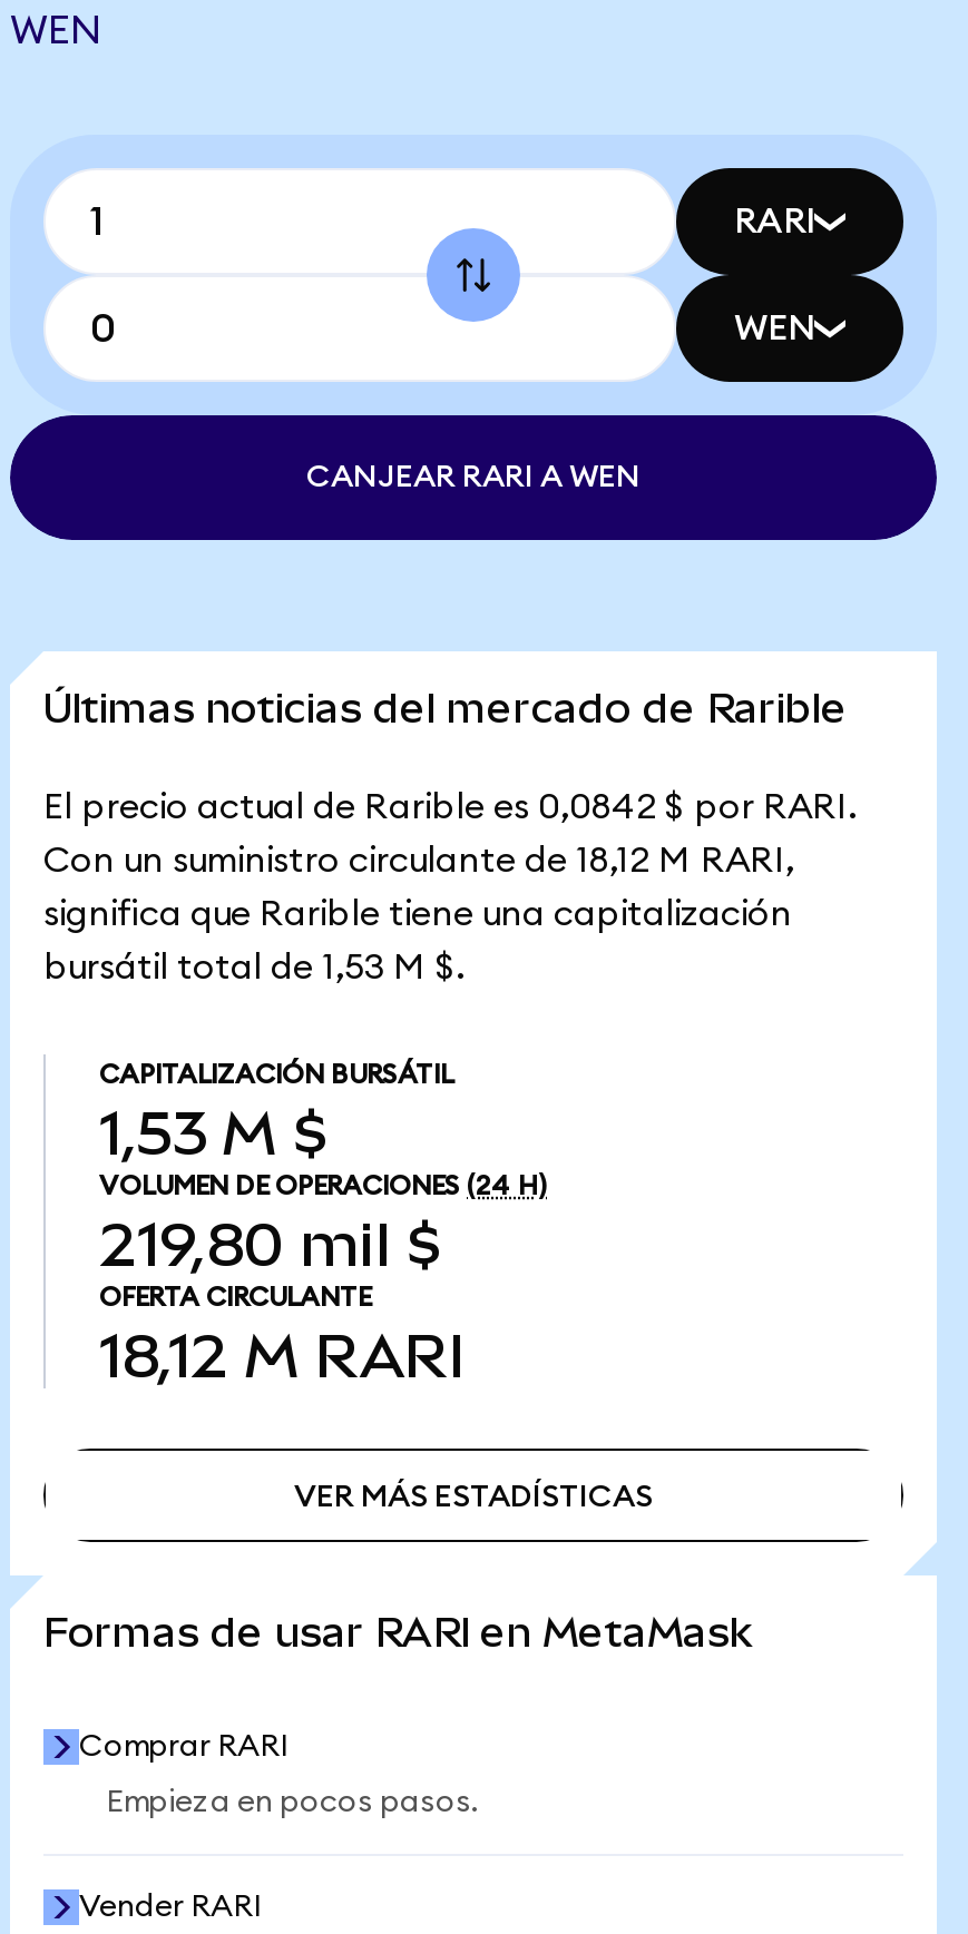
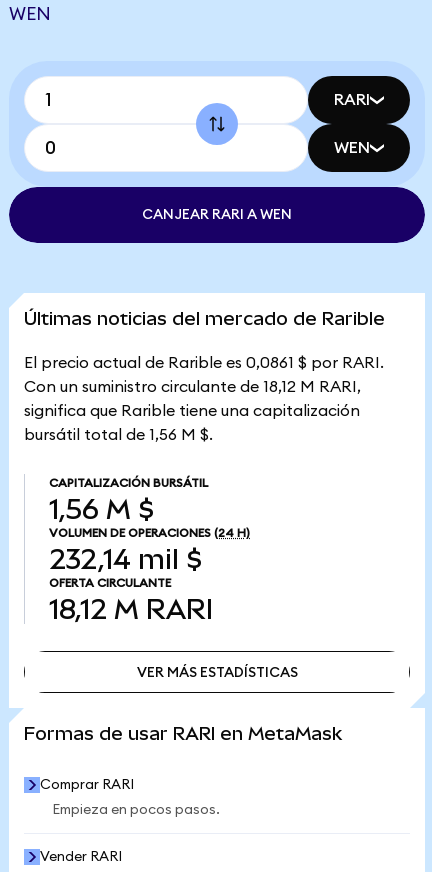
- El precio actual de Rarible es 0,0842 $ por RARI.
+ El precio actual de Rarible es 0,0861 $ por RARI.

- bursátil total de 1,53 M $.
+ bursátil total de 1,56 M $.

- 1,53 M $
+ 1,56 M $

- 219,80 mil $
+ 232,14 mil $
